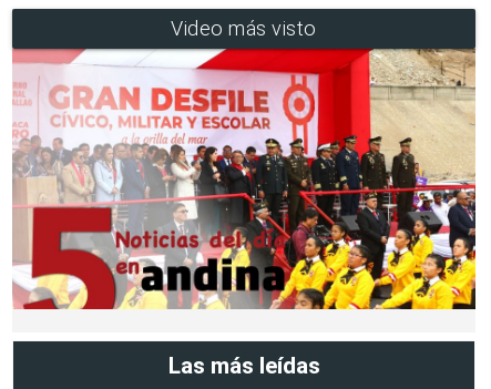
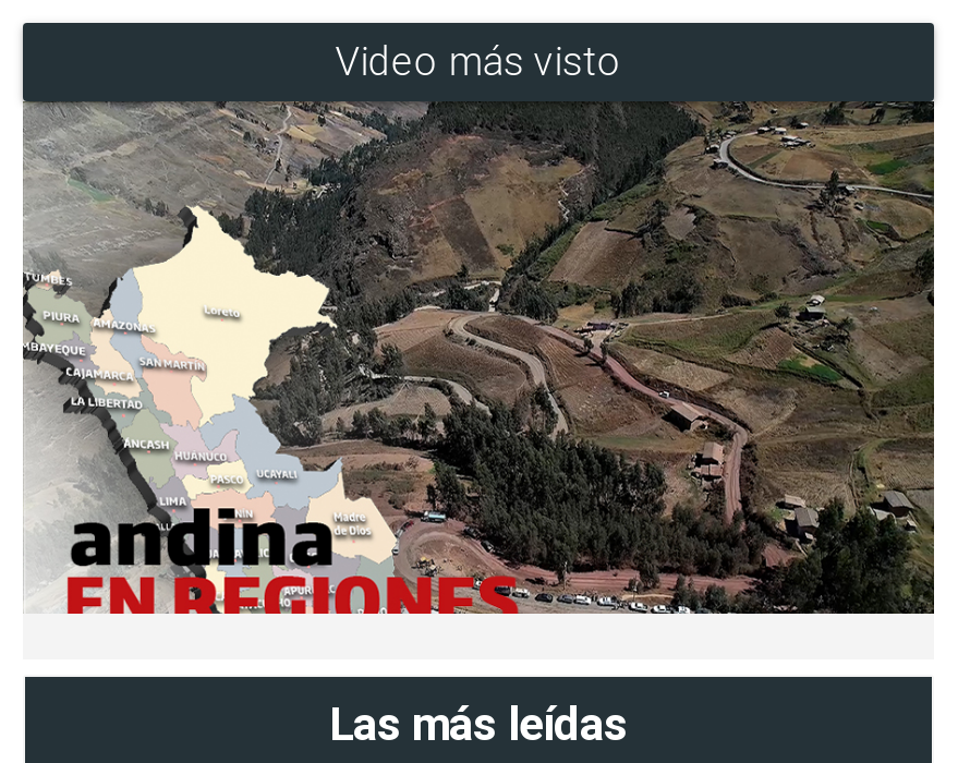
- [image]
+ [image]
